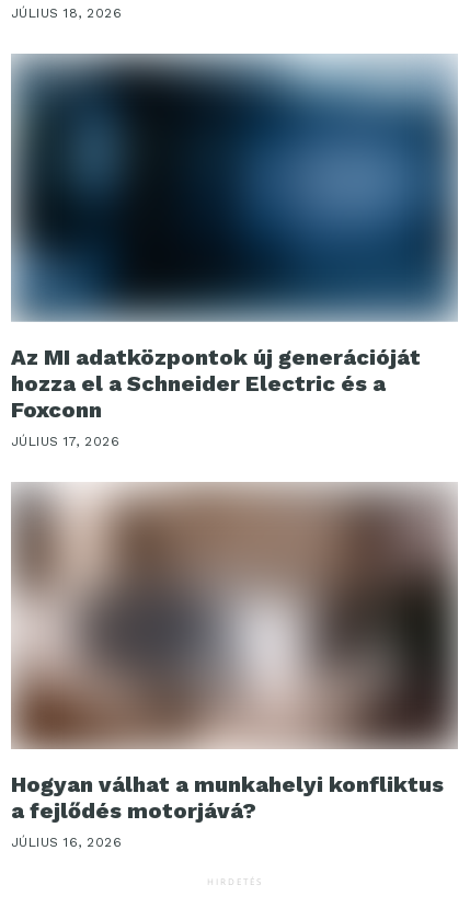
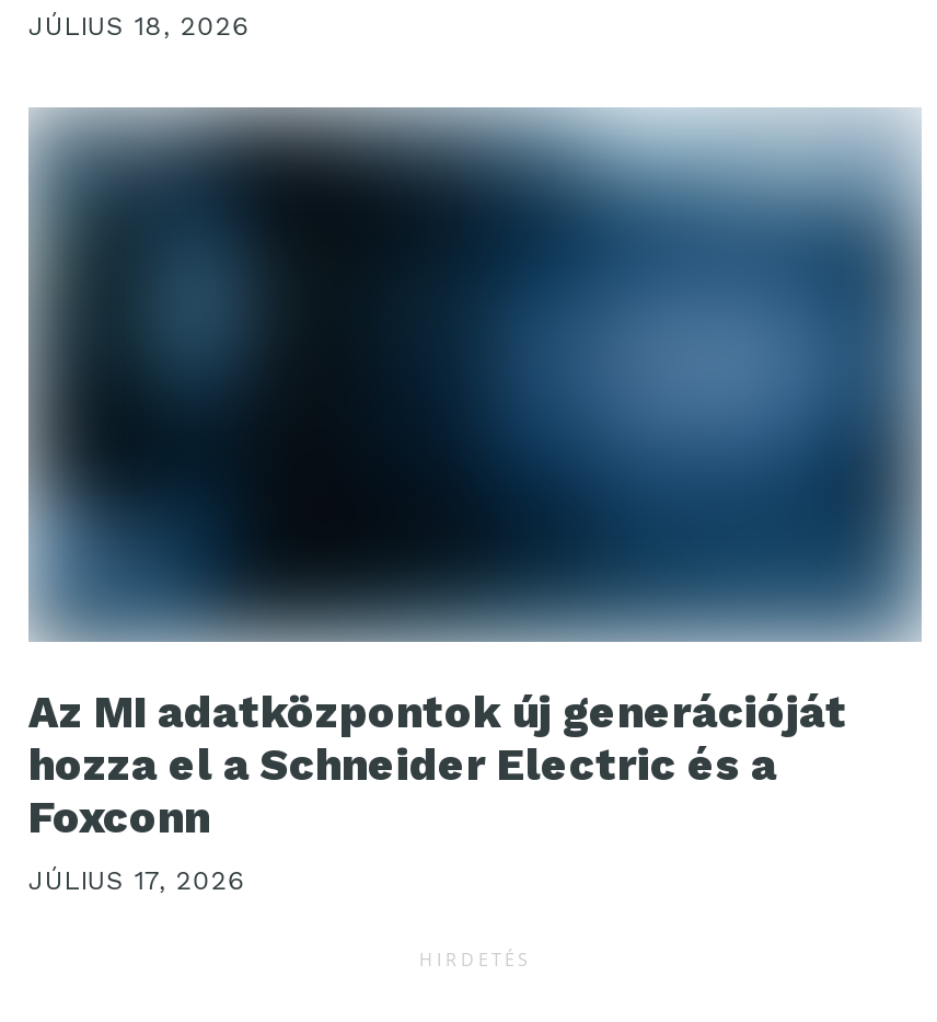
- [image]
- Hogyan válhat a munkahelyi konfliktus
- a fejlődés motorjává?
- JÚLIUS 16, 2026
